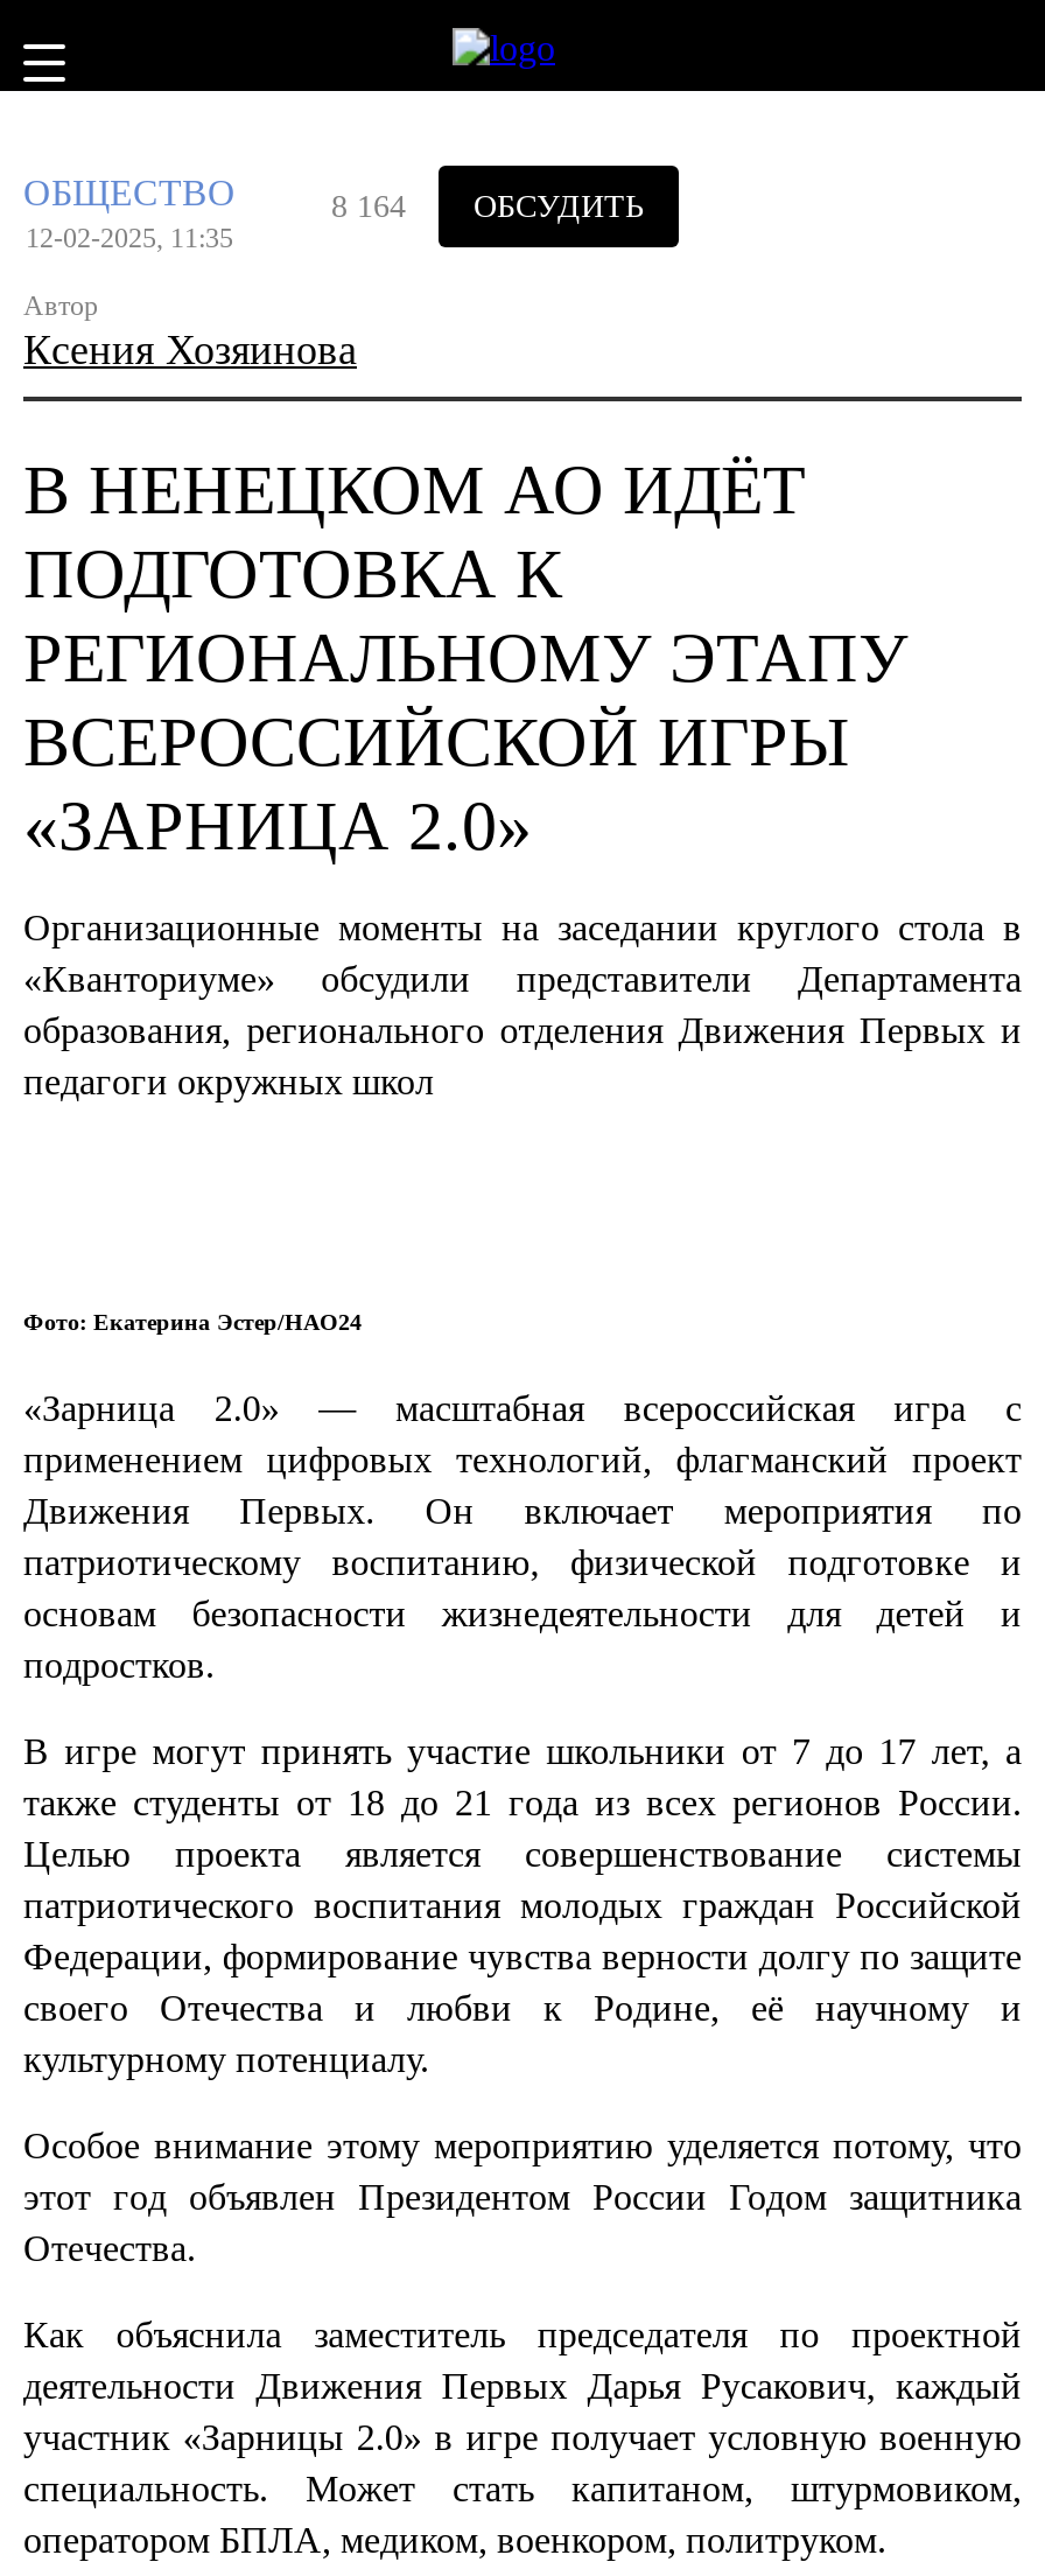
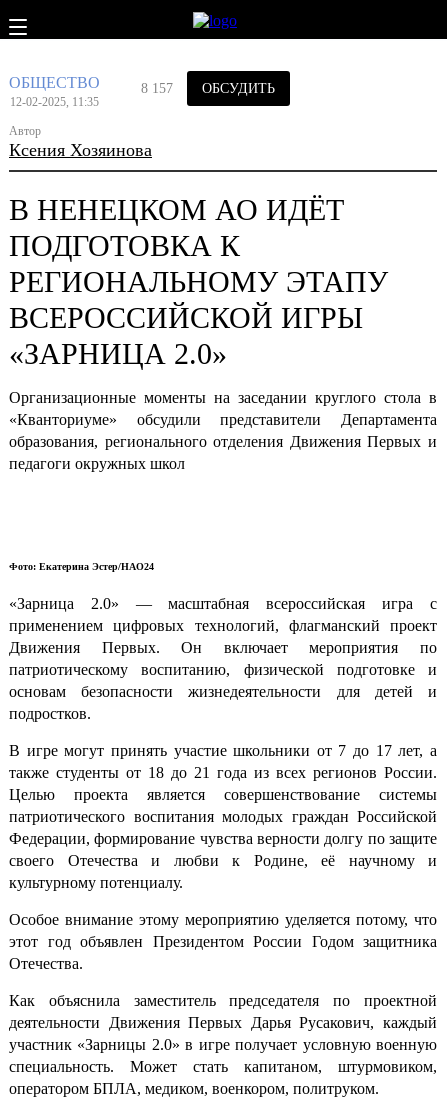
- 8 164 ОБСУДИТЬ
+ 8 157 ОБСУДИТЬ
